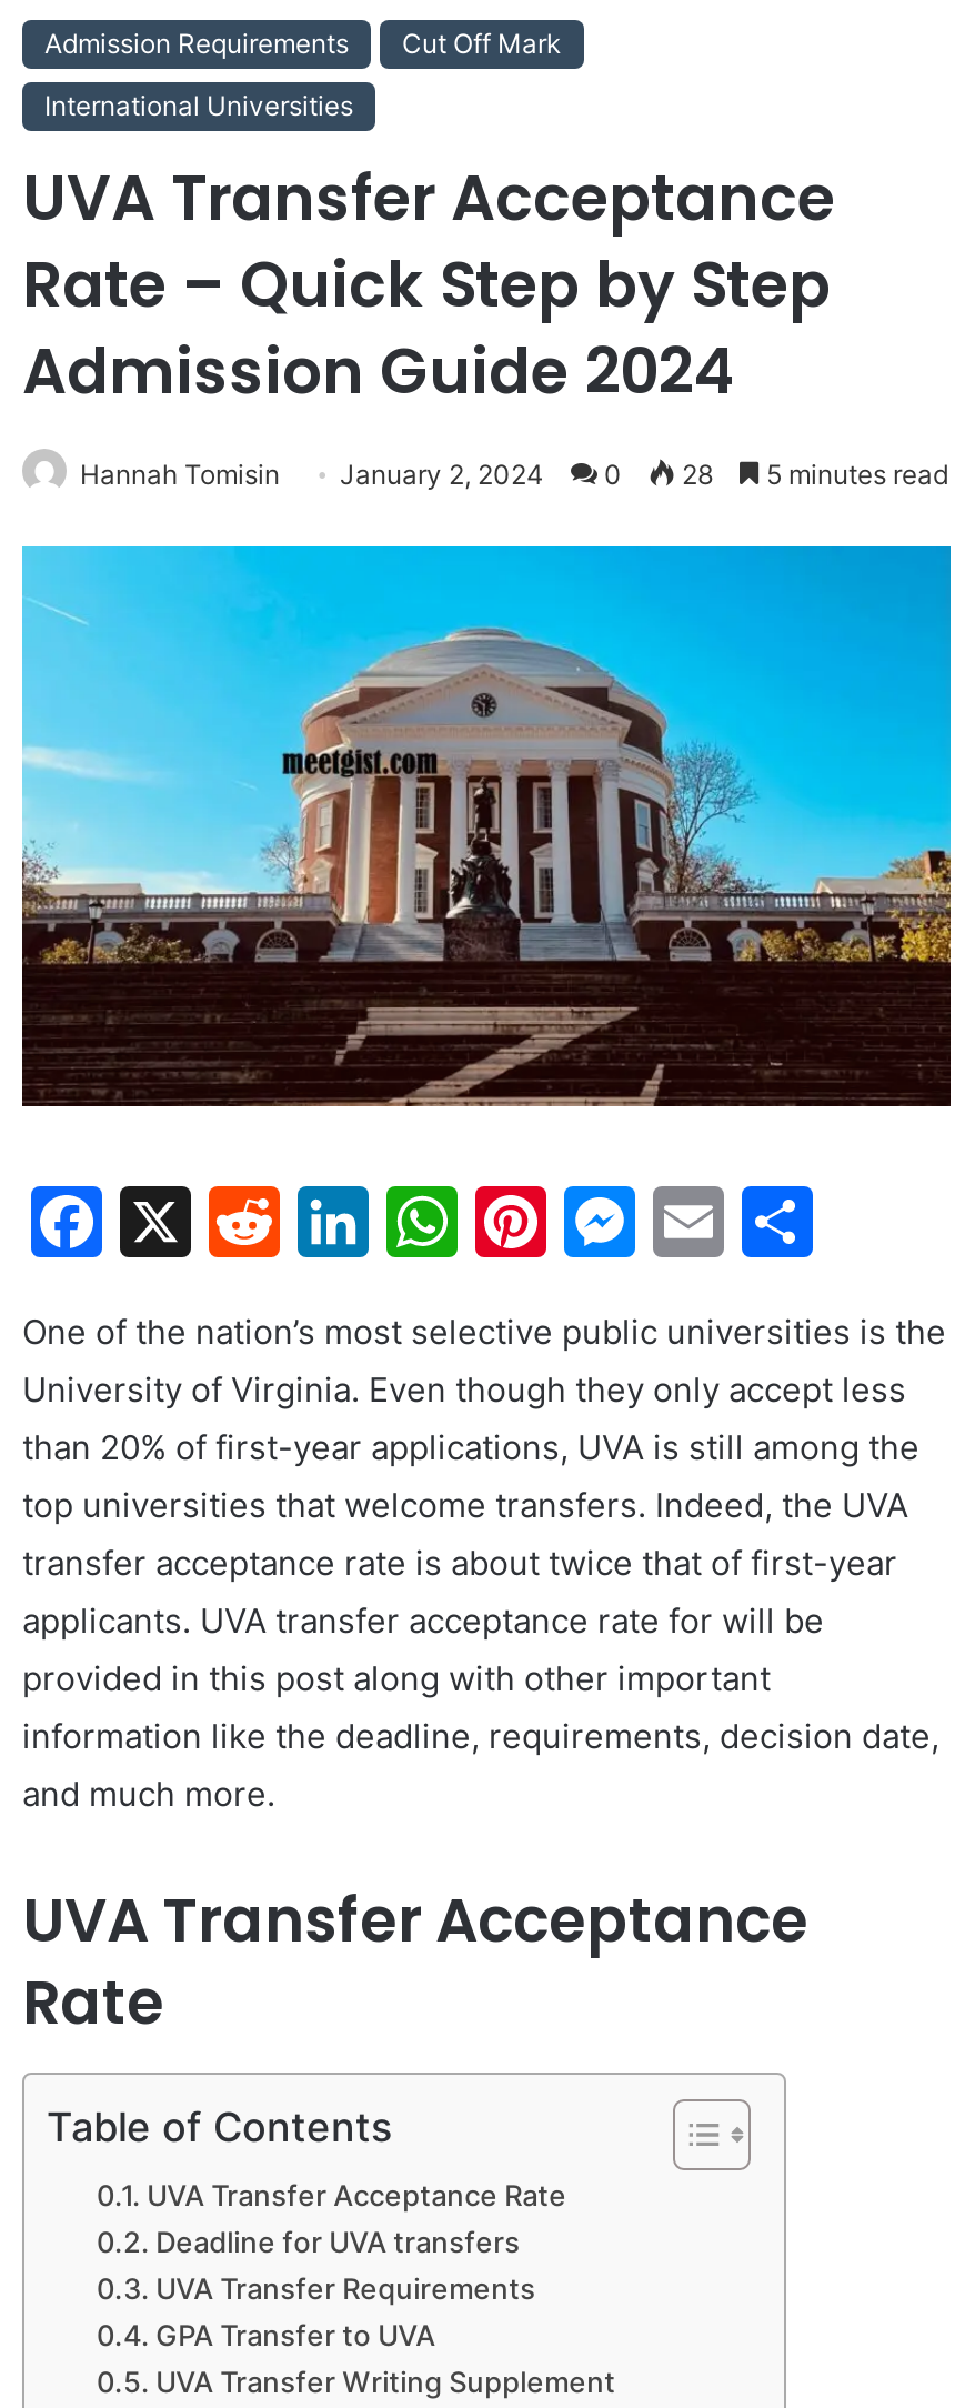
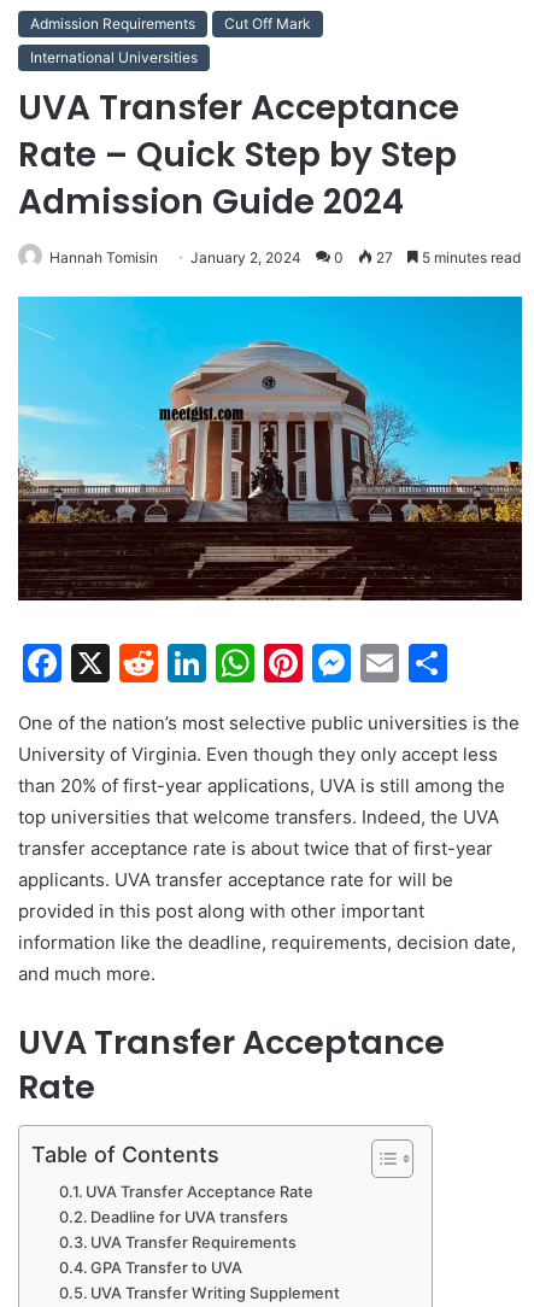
- Hannah Tomisin January 2, 2024 0 28 5 minutes read
+ Hannah Tomisin January 2, 2024 0 27 5 minutes read
